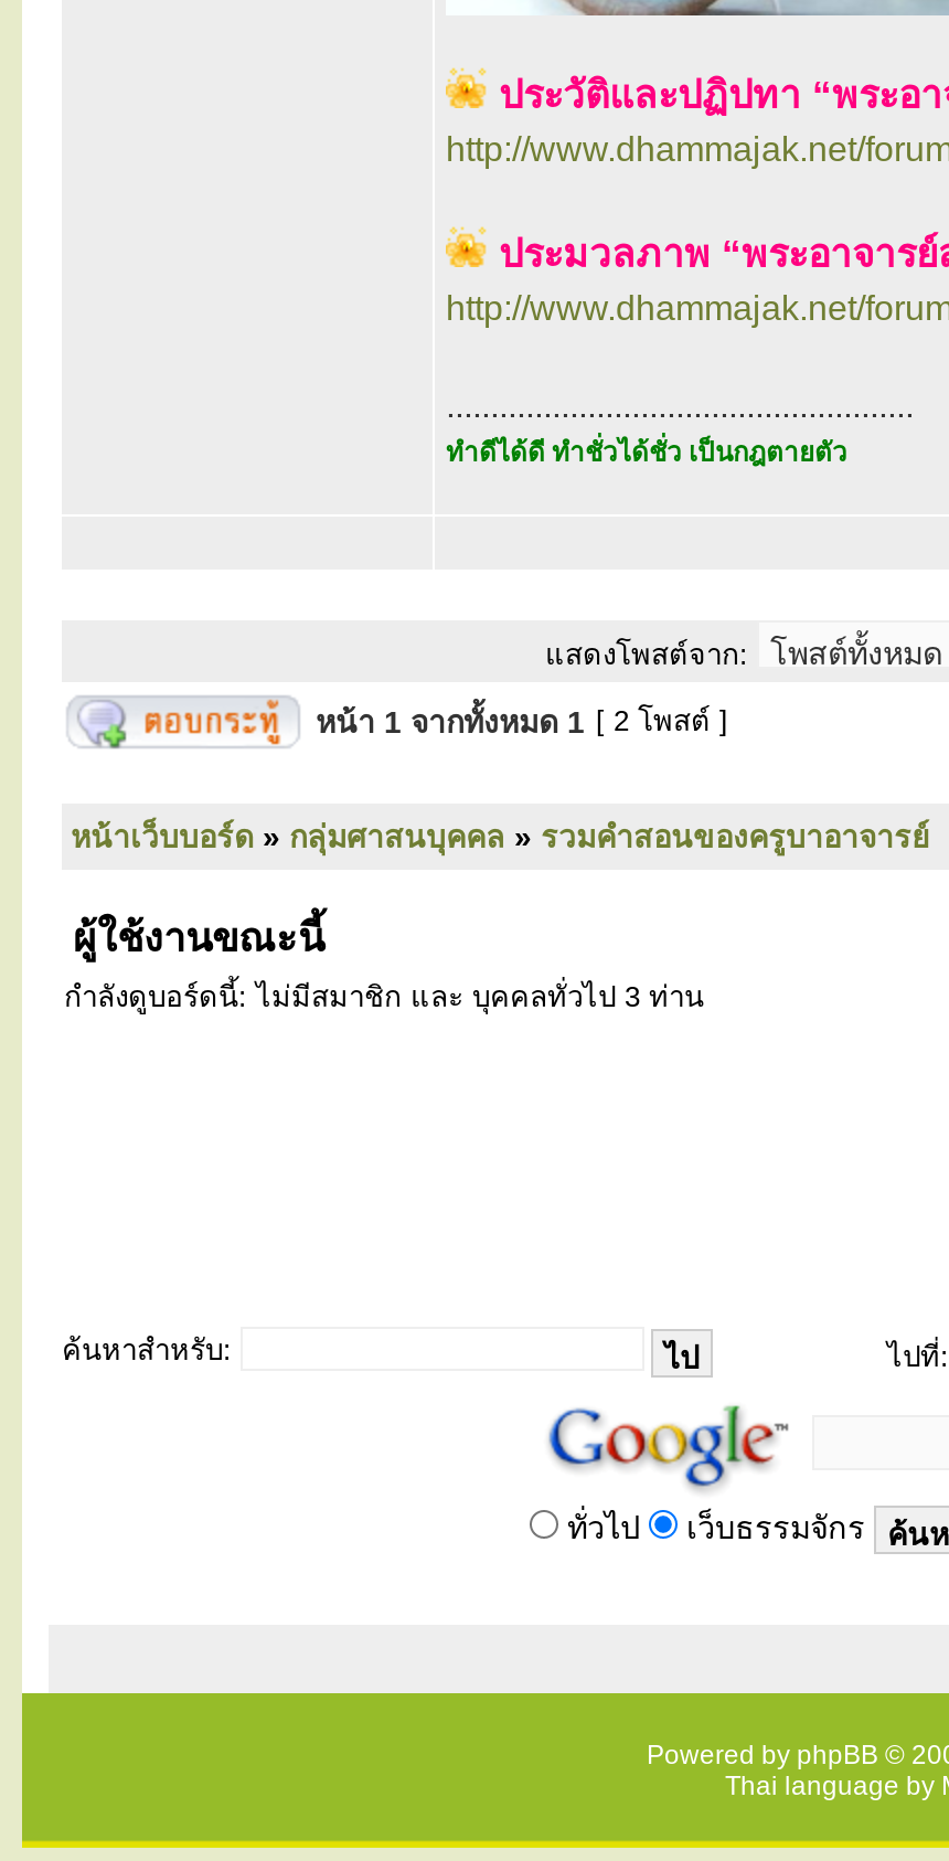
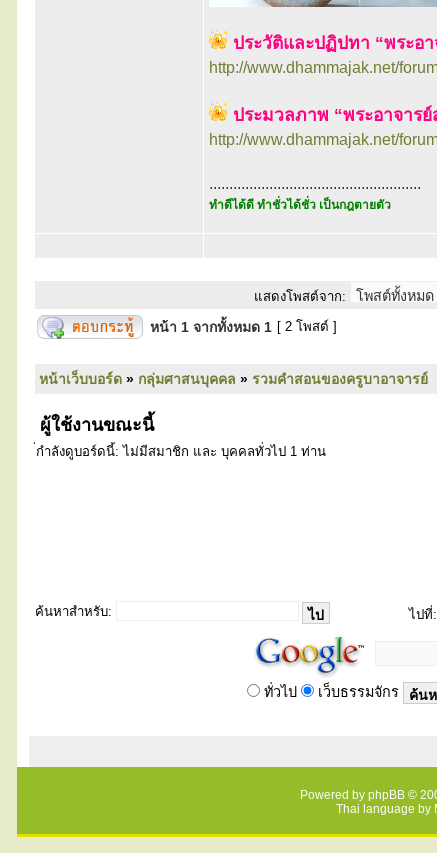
- กำลังดูบอร์ดนี้: ไม่มีสมาชิก และ บุคคลทั่วไป 3 ท่าน
+ ่กำลังดูบอร์ดนี้: ไม่มีสมาชิก และ บุคคลทั่วไป 1 ท่าน
